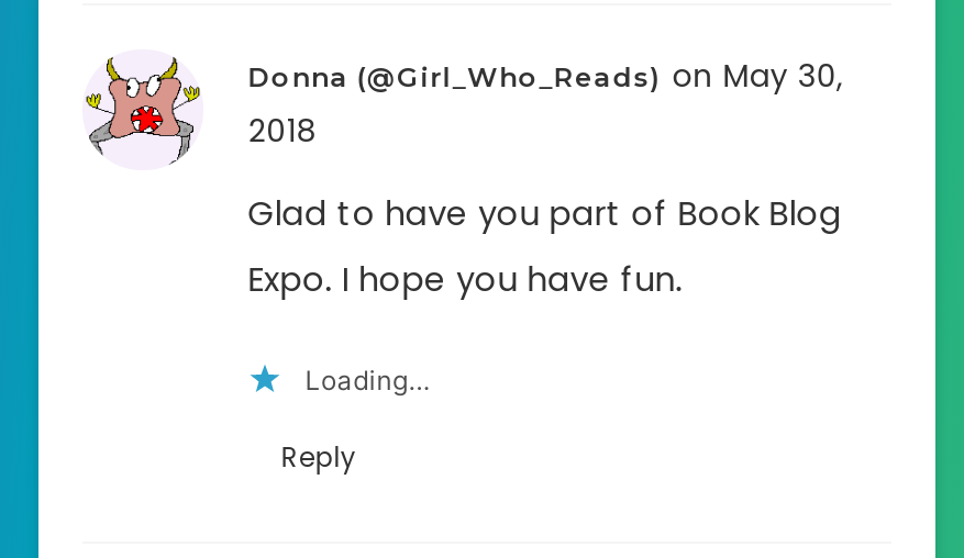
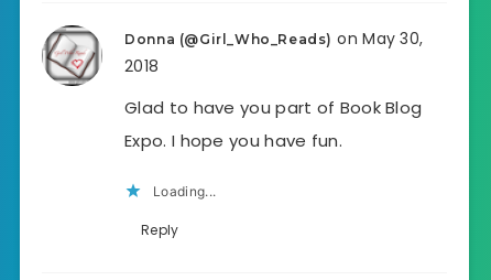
- [image]
+ [image]
